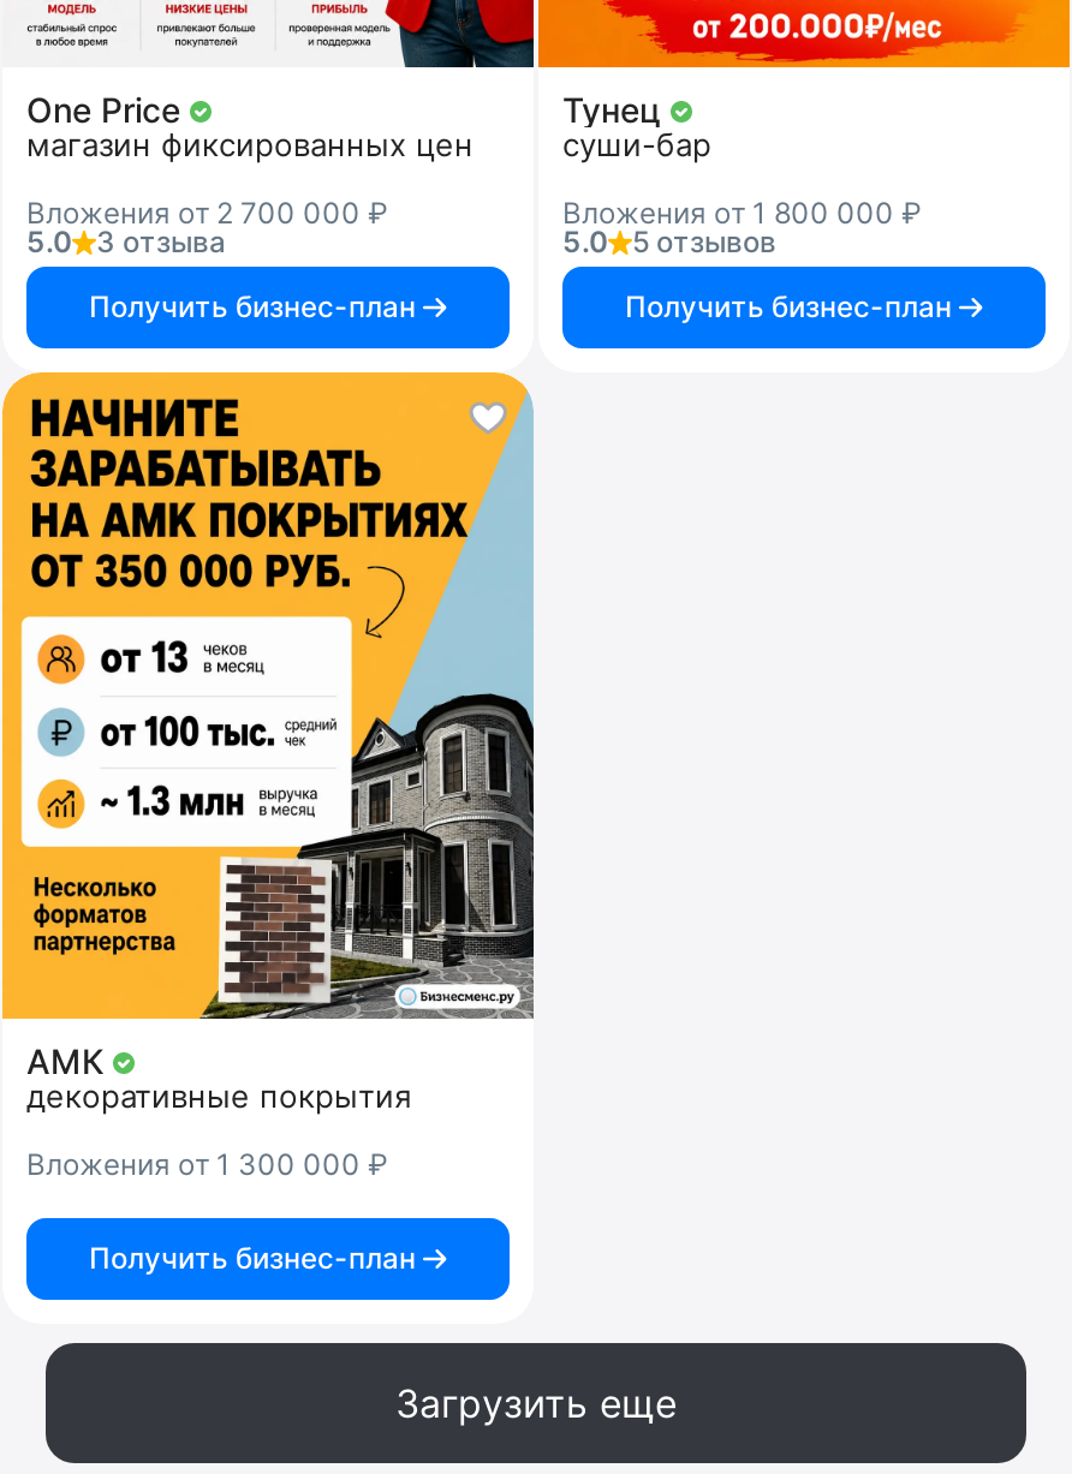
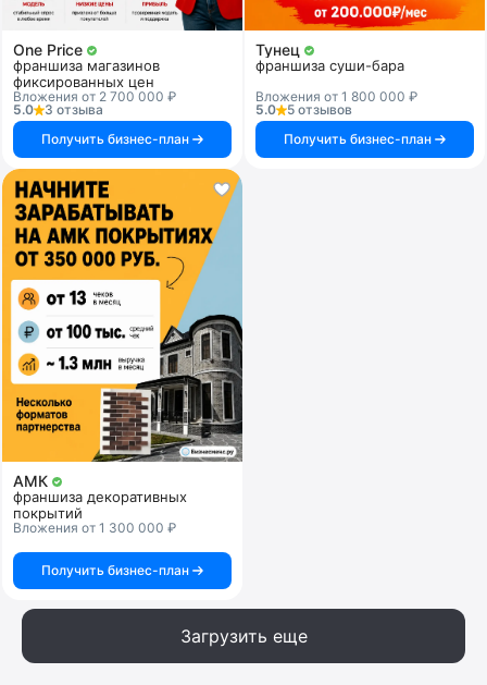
- магазин фиксированных цен
+ франшиза магазинов
+ фиксированных цен

- суши-бар
+ франшиза суши-бара

- декоративные покрытия
+ франшиза декоративных
+ покрытий
